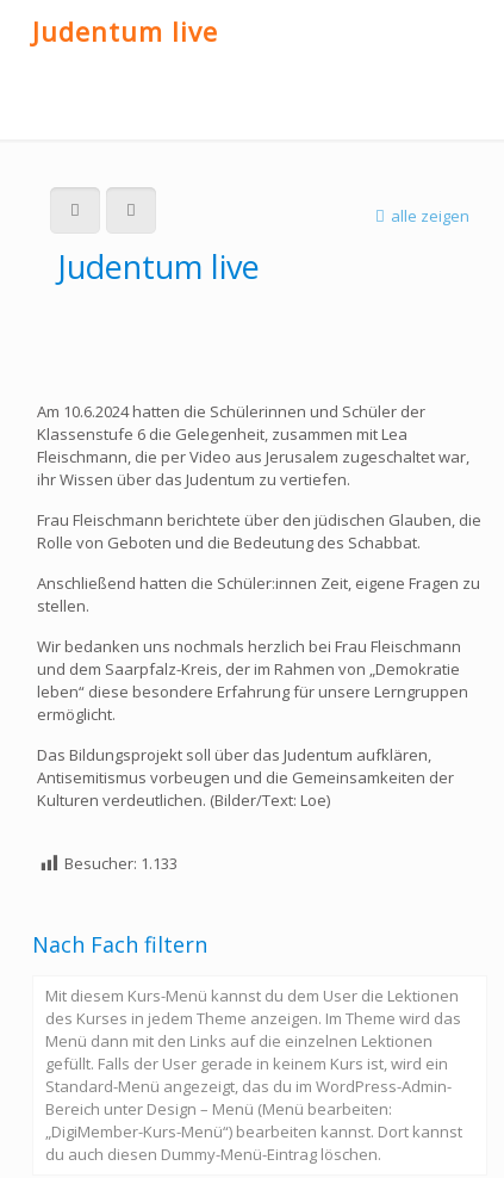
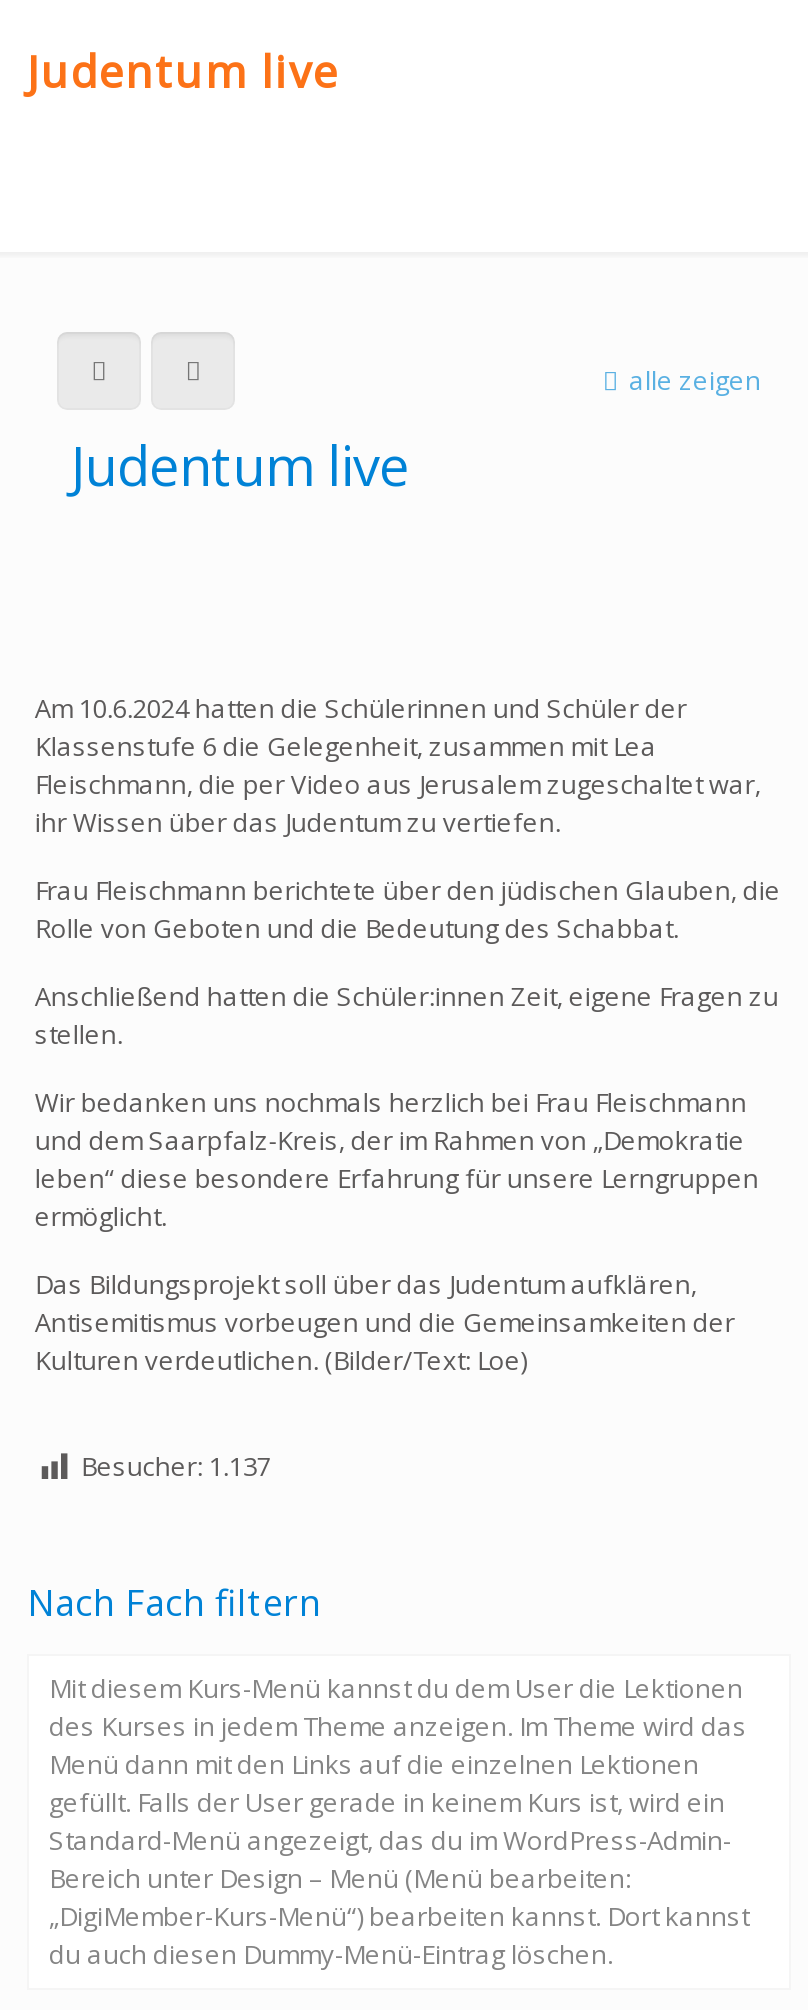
- Besucher: 1.133
+ Besucher: 1.137
